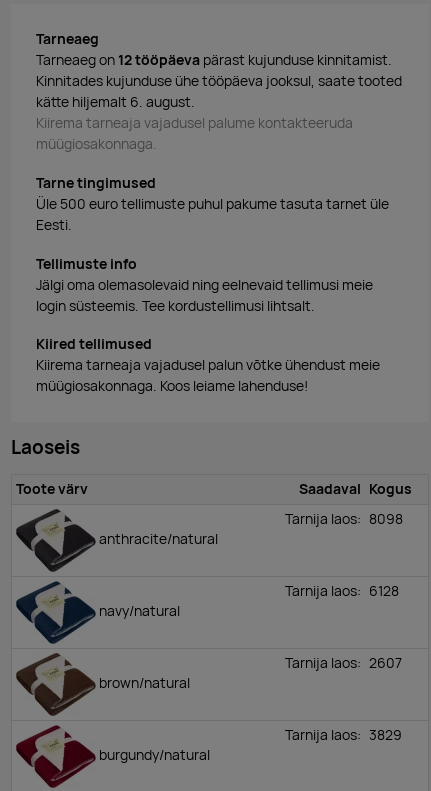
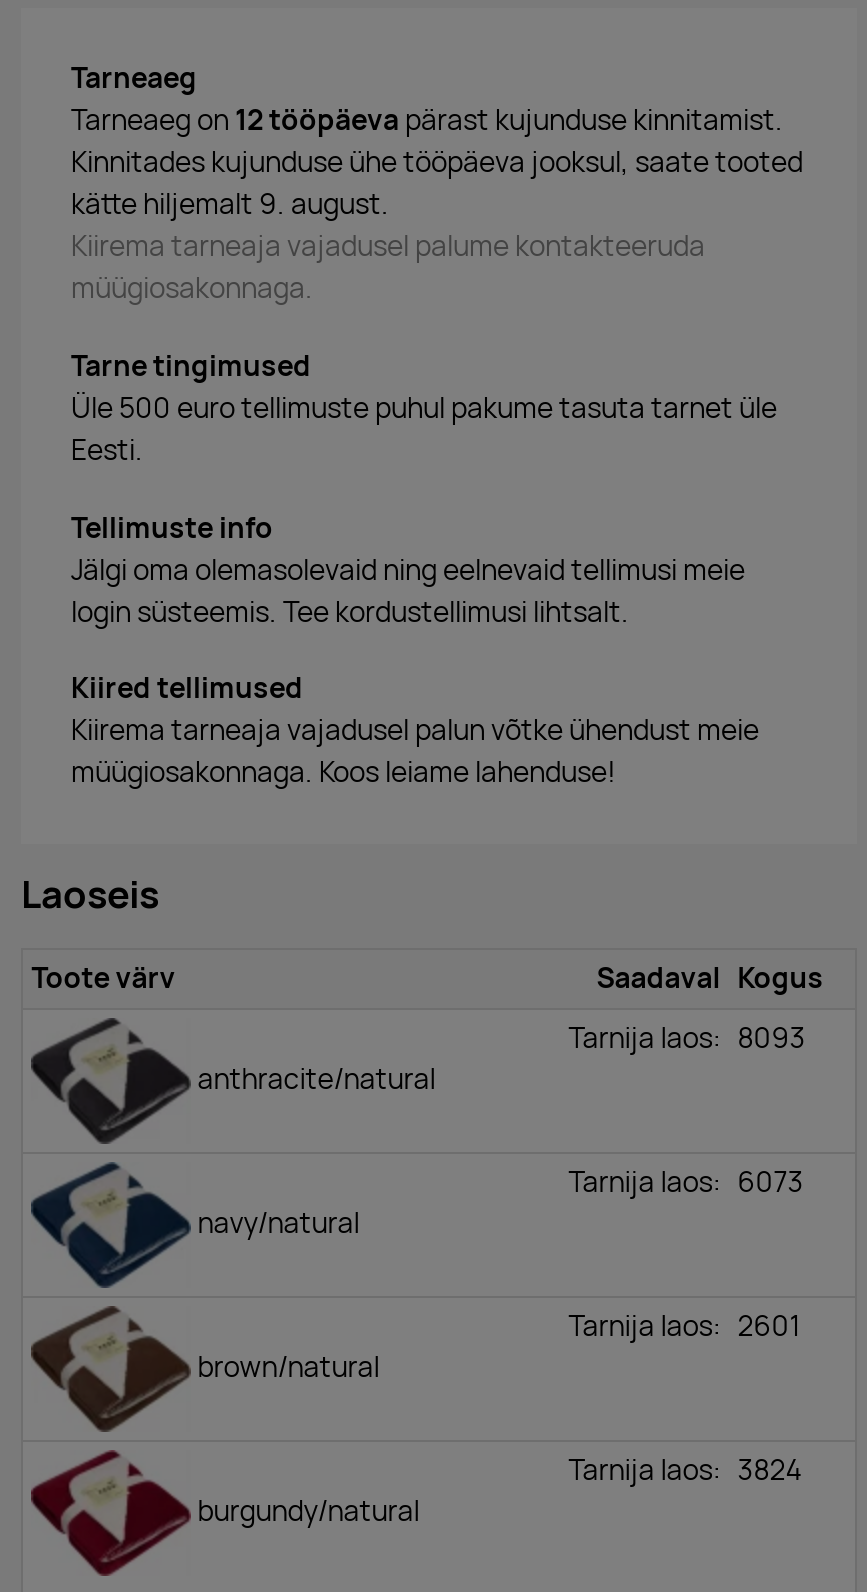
- kätte hiljemalt 6. august.
+ kätte hiljemalt 9. august.

- Tarnija laos: 8098
+ Tarnija laos: 8093

- Tarnija laos: 6128
+ Tarnija laos: 6073

- Tarnija laos: 2607
+ Tarnija laos: 2601

- Tarnija laos: 3829
+ Tarnija laos: 3824
